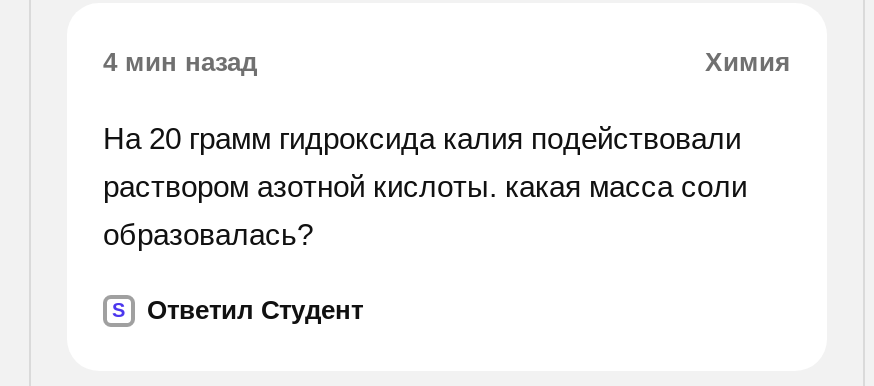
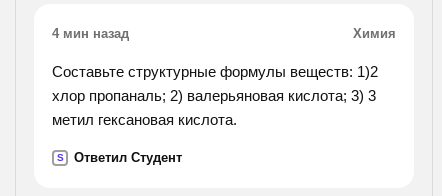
- На 20 грамм гидроксида калия подействовали
- раствором азотной кислоты. какая масса соли
- образовалась?
+ Составьте структурные формулы веществ: 1)2
+ хлор пропаналь; 2) валерьяновая кислота; 3) 3
+ метил гексановая кислота.
